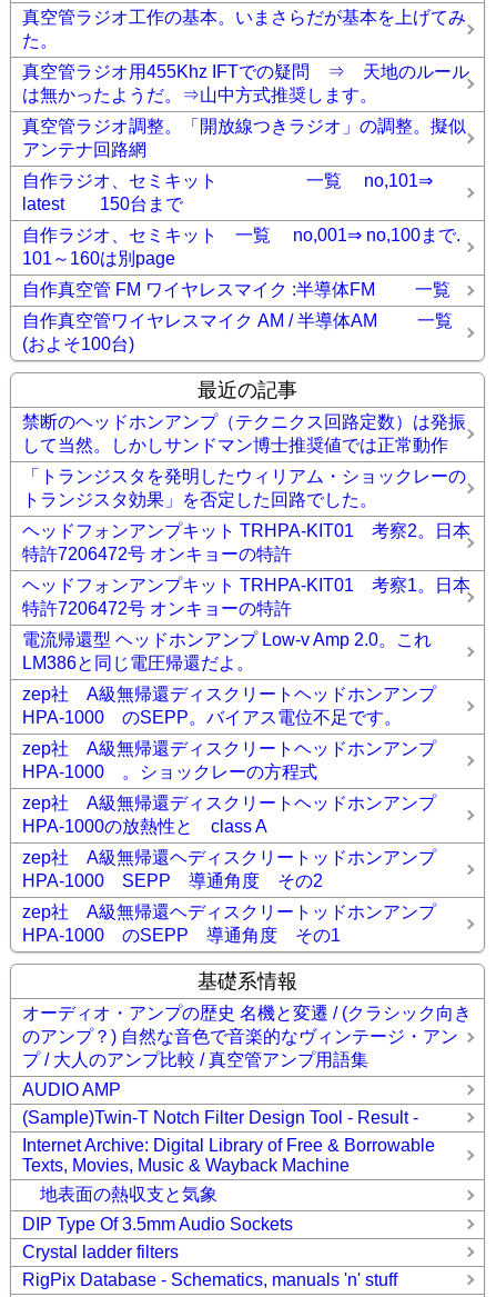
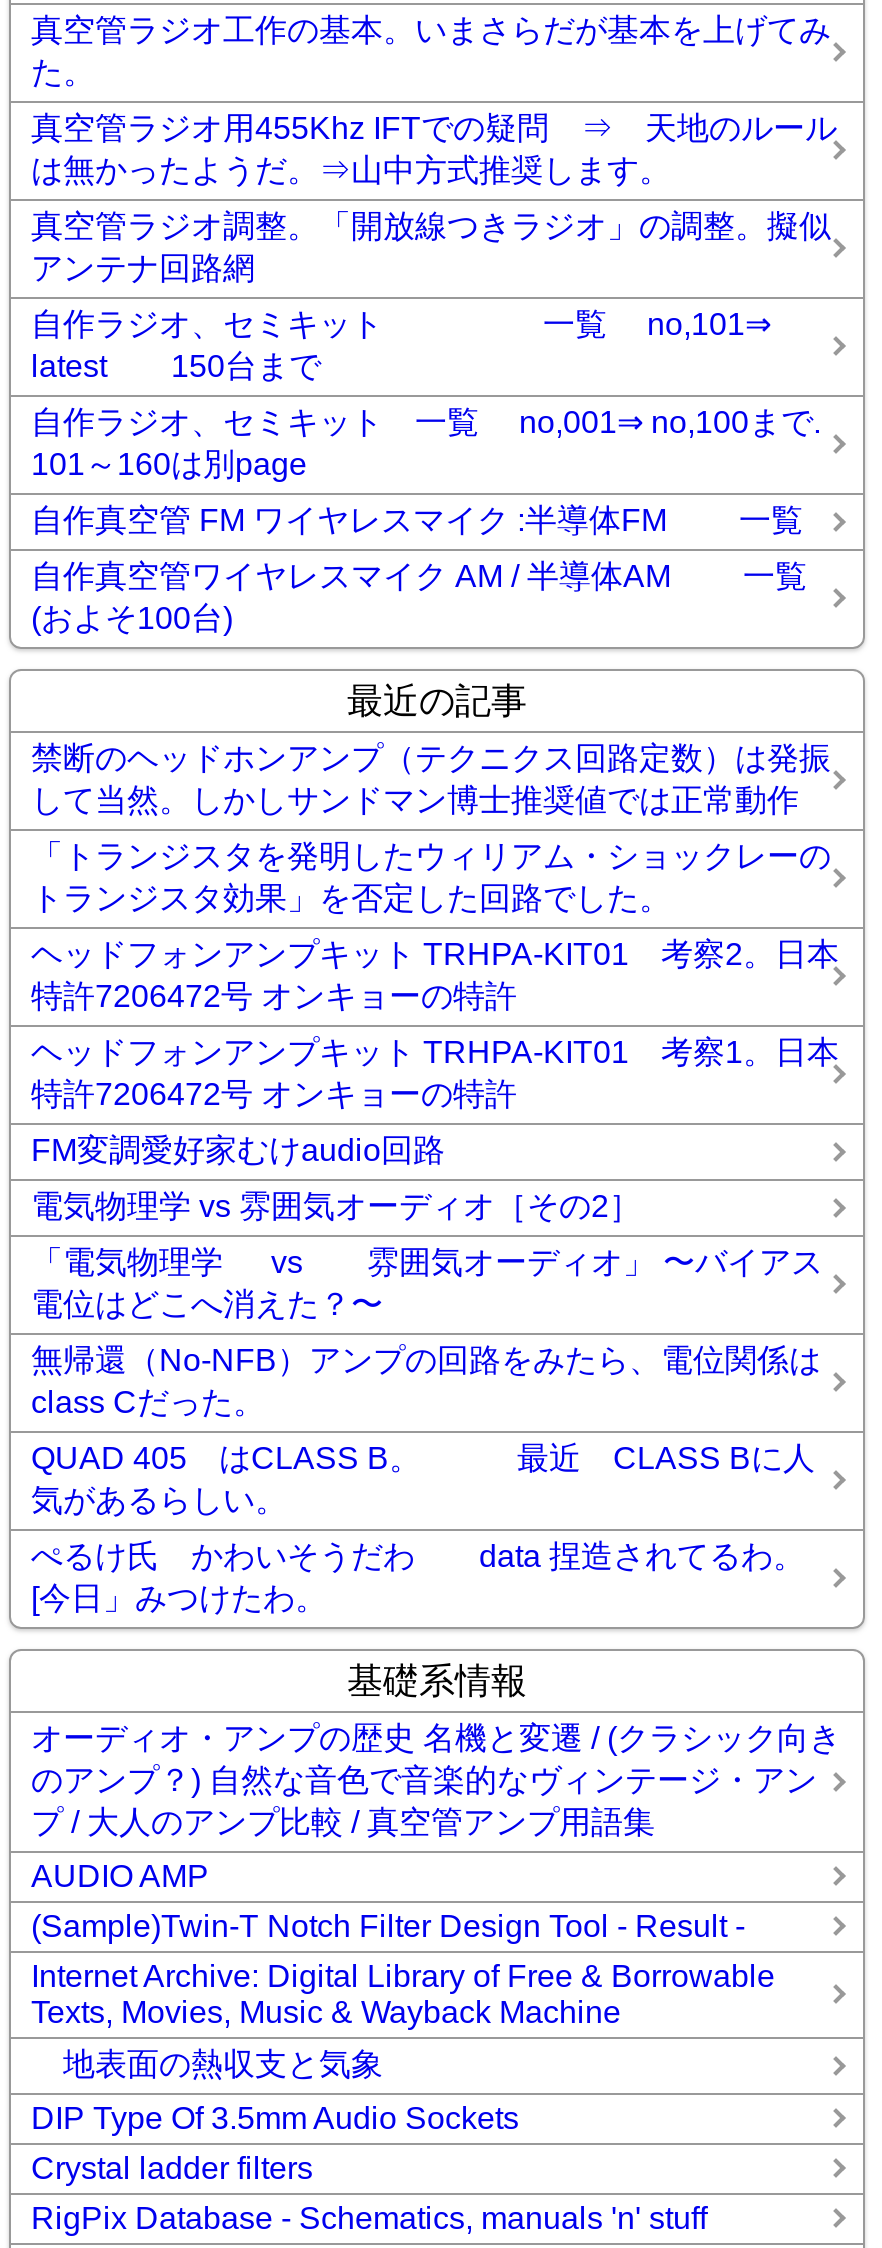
- 電流帰還型 ヘッドホンアンプ Low-v Amp 2.0。これ
- LM386と同じ電圧帰還だよ。
+ FM変調愛好家むけaudio回路

- zep社 A級無帰還ディスクリートヘッドホンアンプ
- HPA-1000 のSEPP。バイアス電位不足です。
+ 電気物理学 vs 雰囲気オーディオ［その2］

- zep社 A級無帰還ディスクリートヘッドホンアンプ
- HPA-1000 。ショックレーの方程式
+ 「電気物理学 vs 雰囲気オーディオ」 〜バイアス
+ 電位はどこへ消えた？〜

- zep社 A級無帰還ディスクリートヘッドホンアンプ
- HPA-1000の放熱性と class A
+ 無帰還（No-NFB）アンプの回路をみたら、電位関係は
+ class Cだった。

- zep社 A級無帰還ヘディスクリートッドホンアンプ
- HPA-1000 SEPP 導通角度 その2
+ QUAD 405 はCLASS B。 最近 CLASS Bに人
+ 気があるらしい。

- zep社 A級無帰還ヘディスクリートッドホンアンプ
- HPA-1000 のSEPP 導通角度 その1
+ ぺるけ氏 かわいそうだわ data 捏造されてるわ。
+ [今日」みつけたわ。
